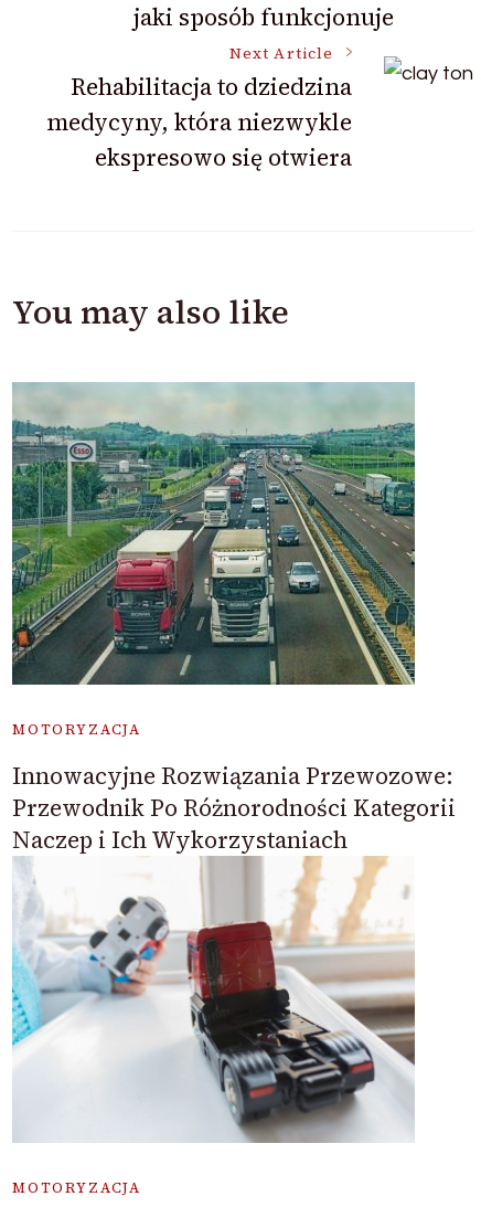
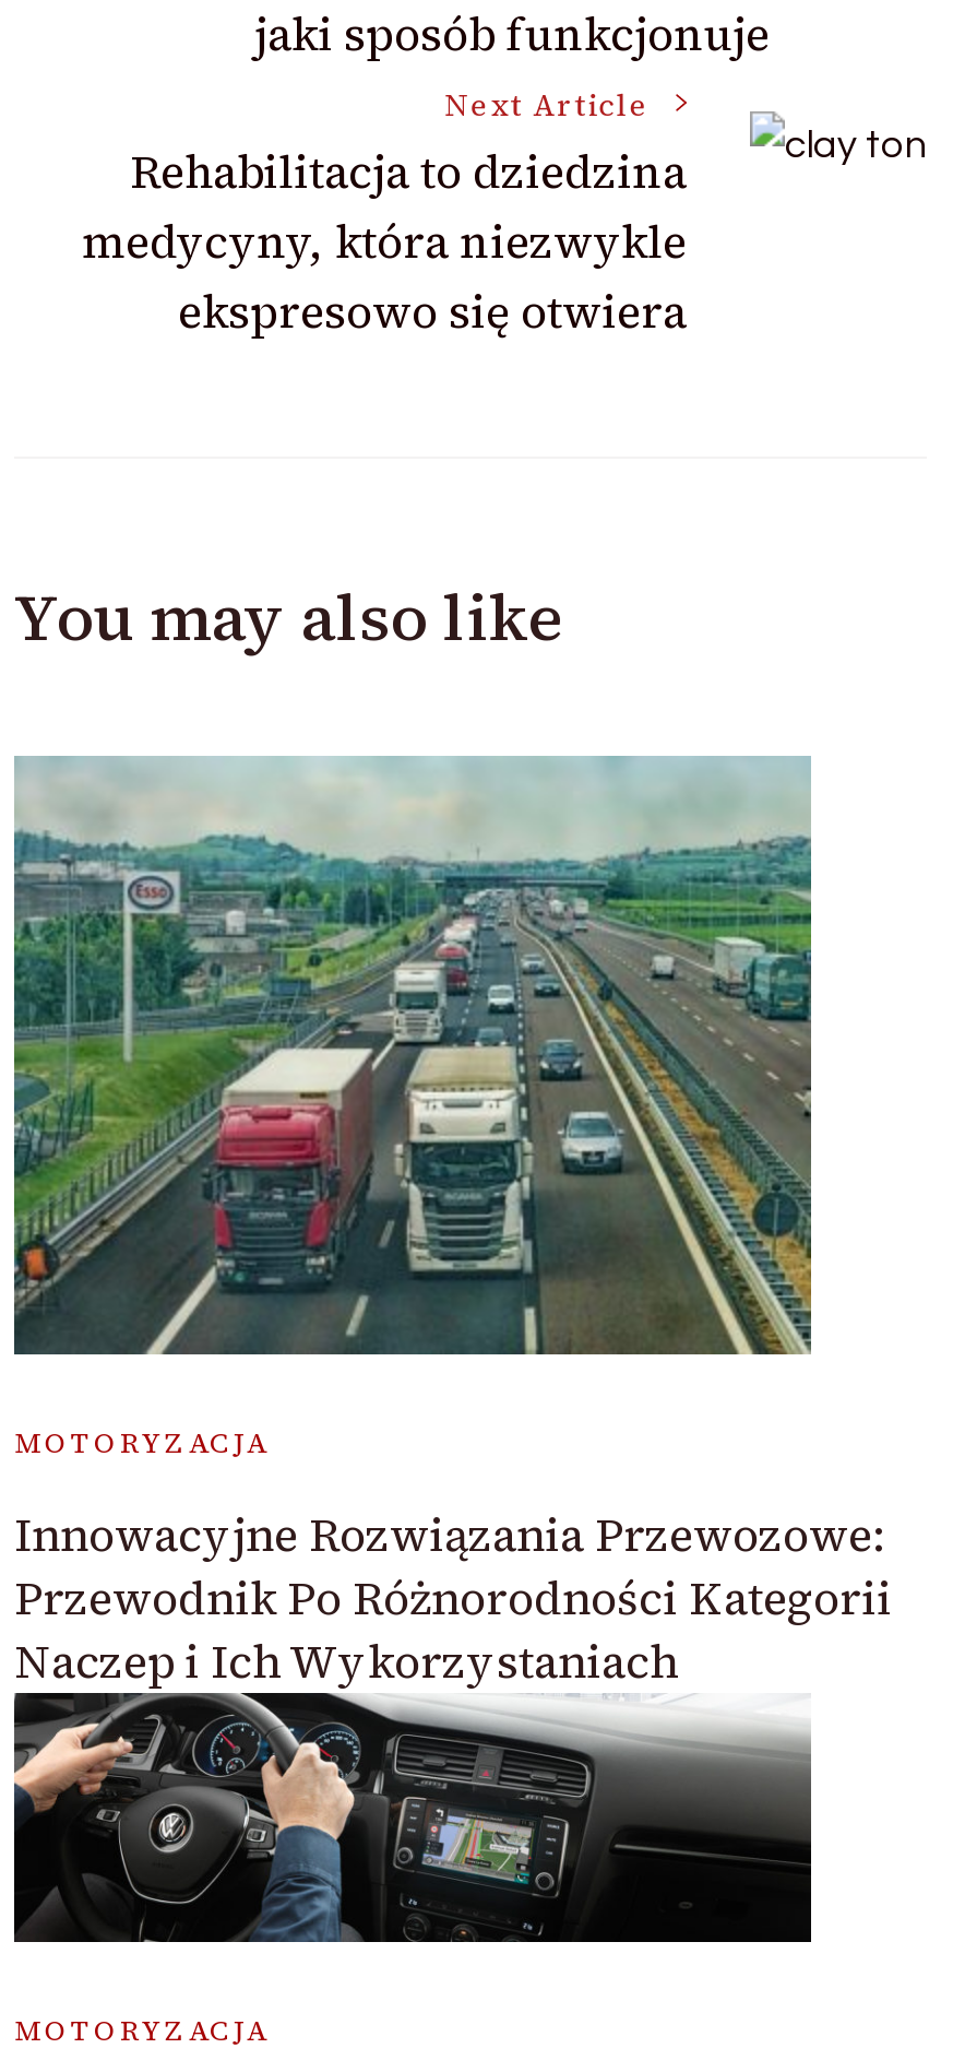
- [image]
+ [image]
